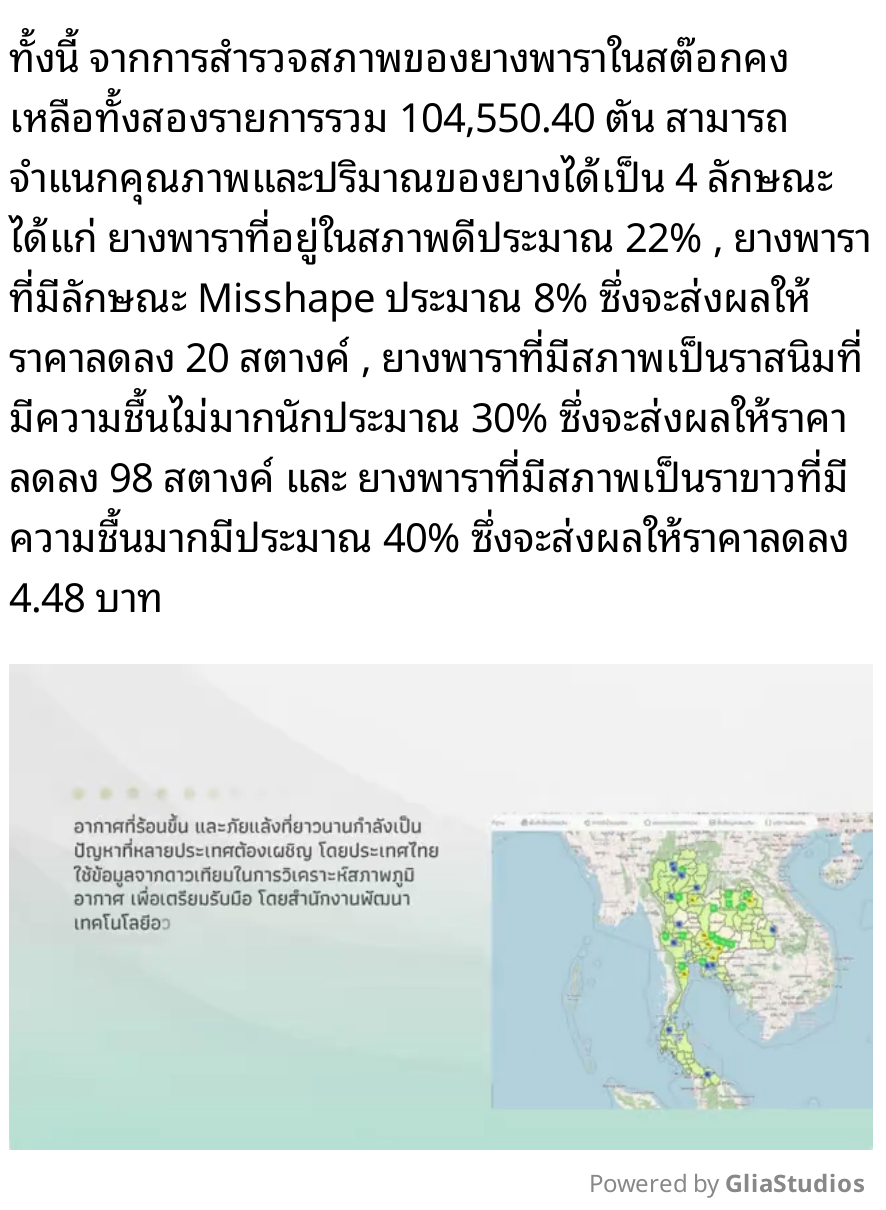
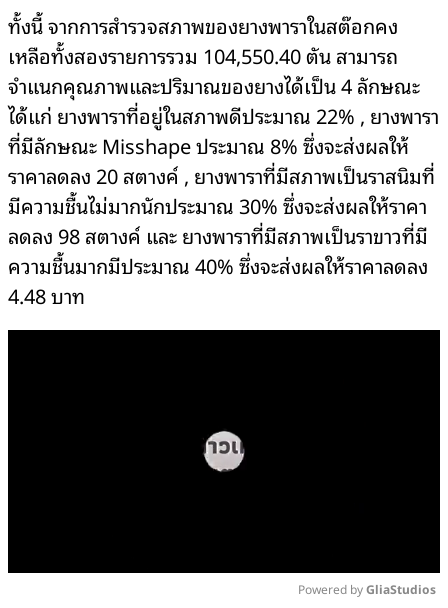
- [image]
